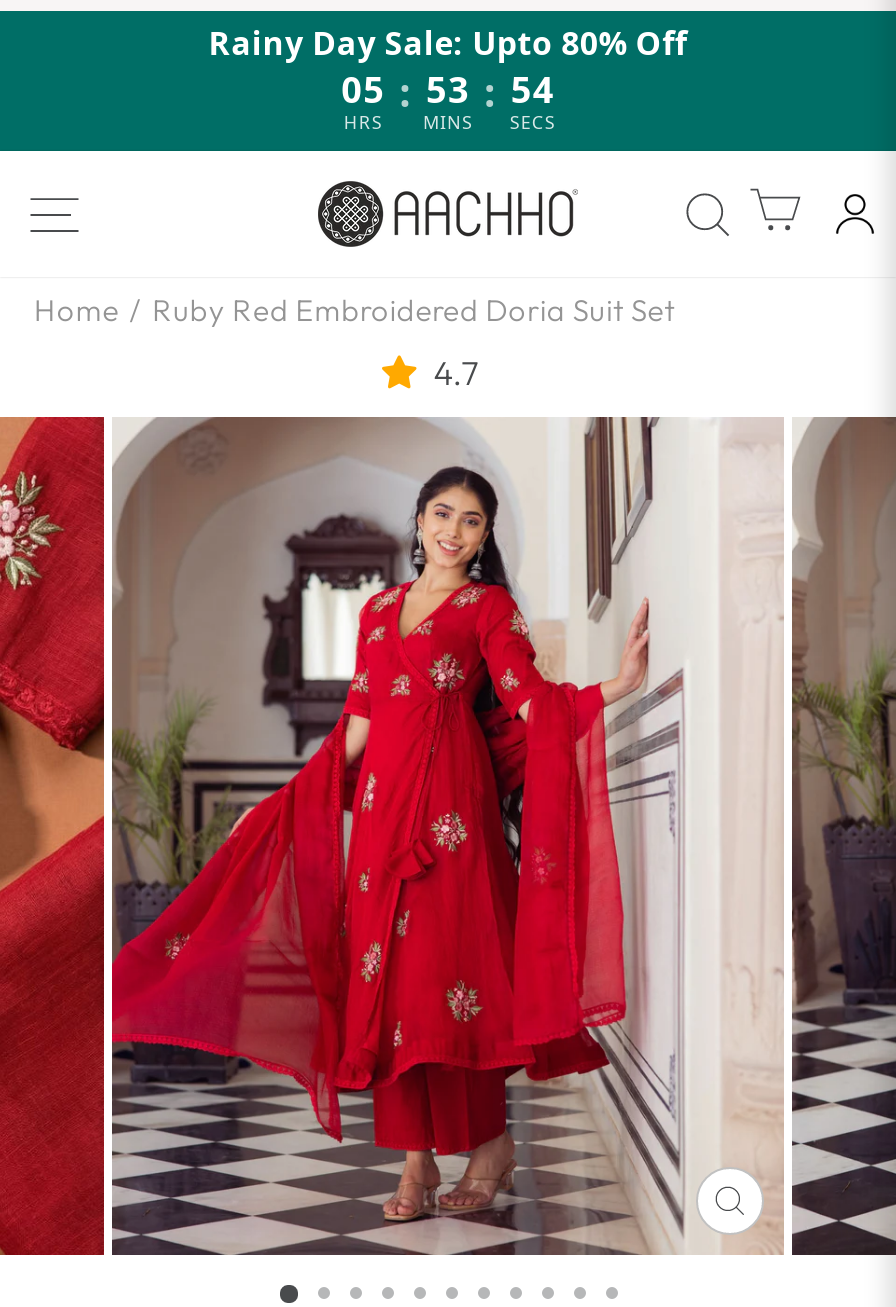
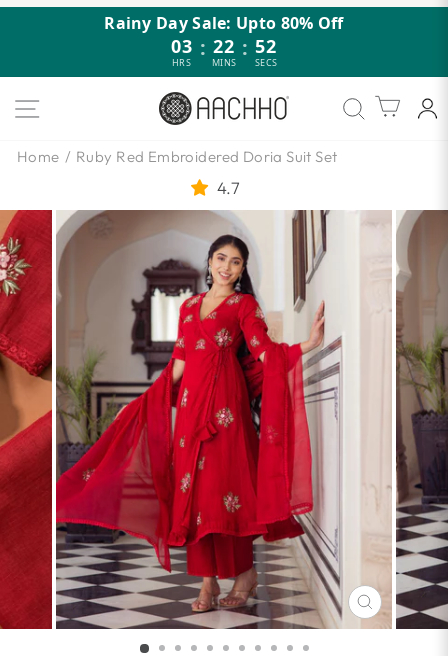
- 05
+ 03

- : 53
+ : 22
